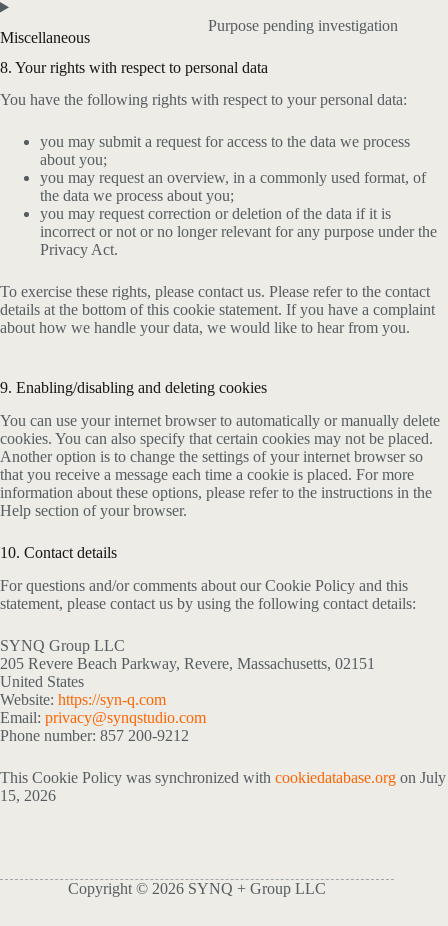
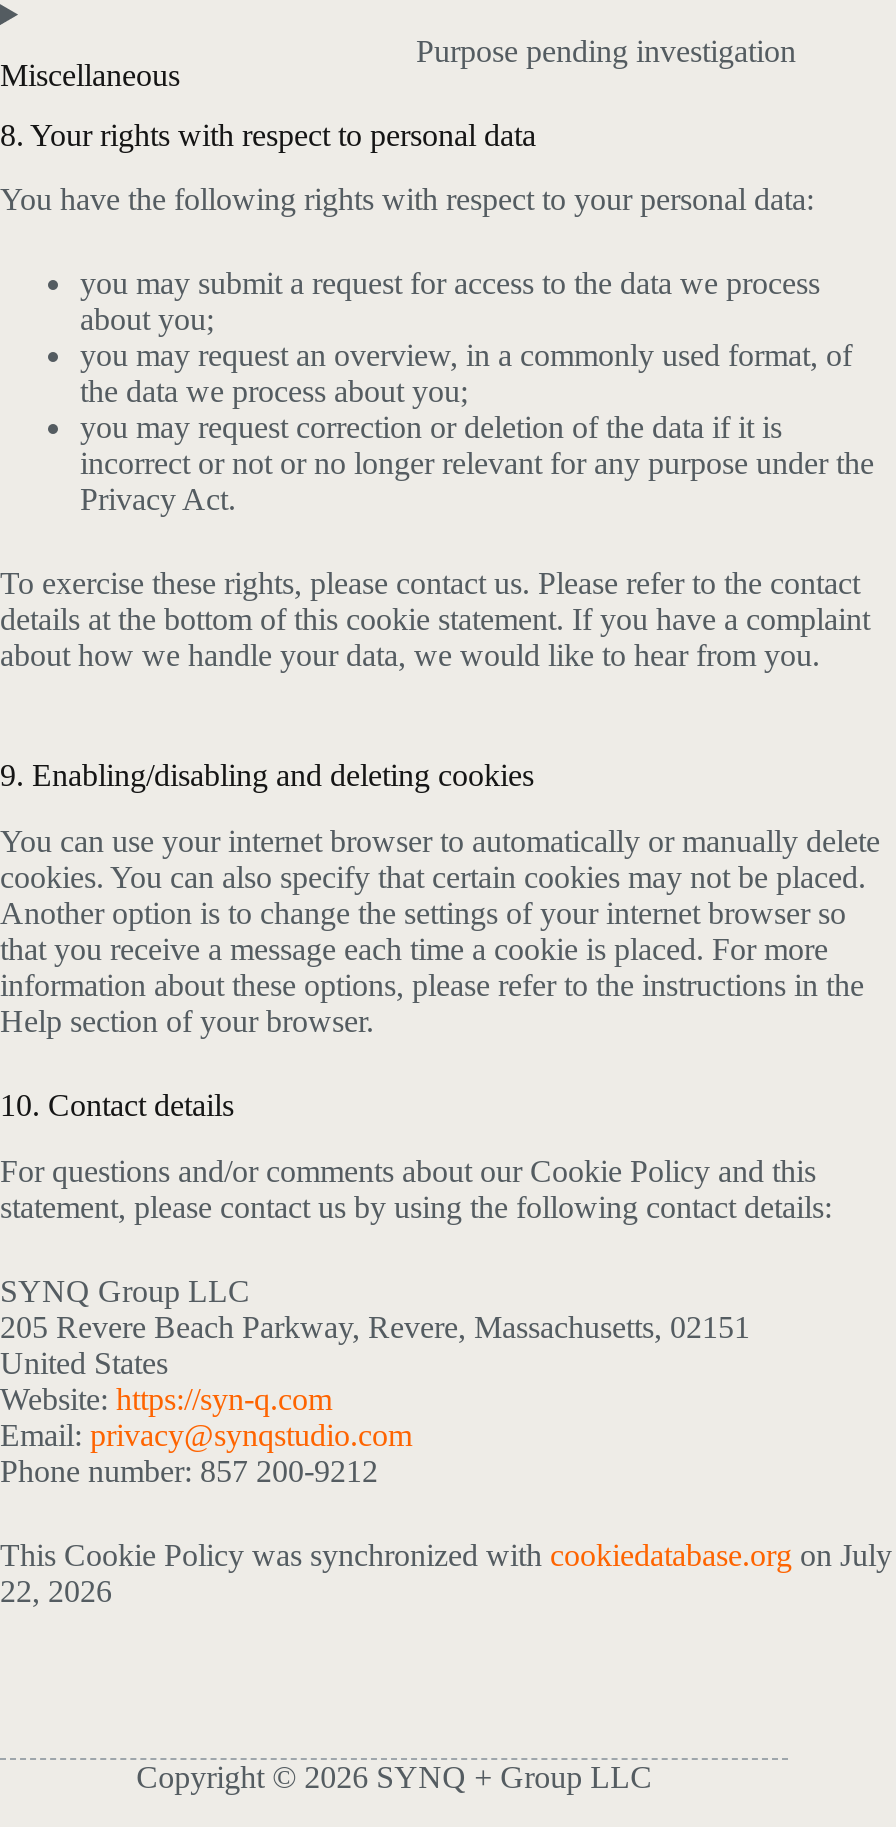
- 15, 2026
+ 22, 2026
